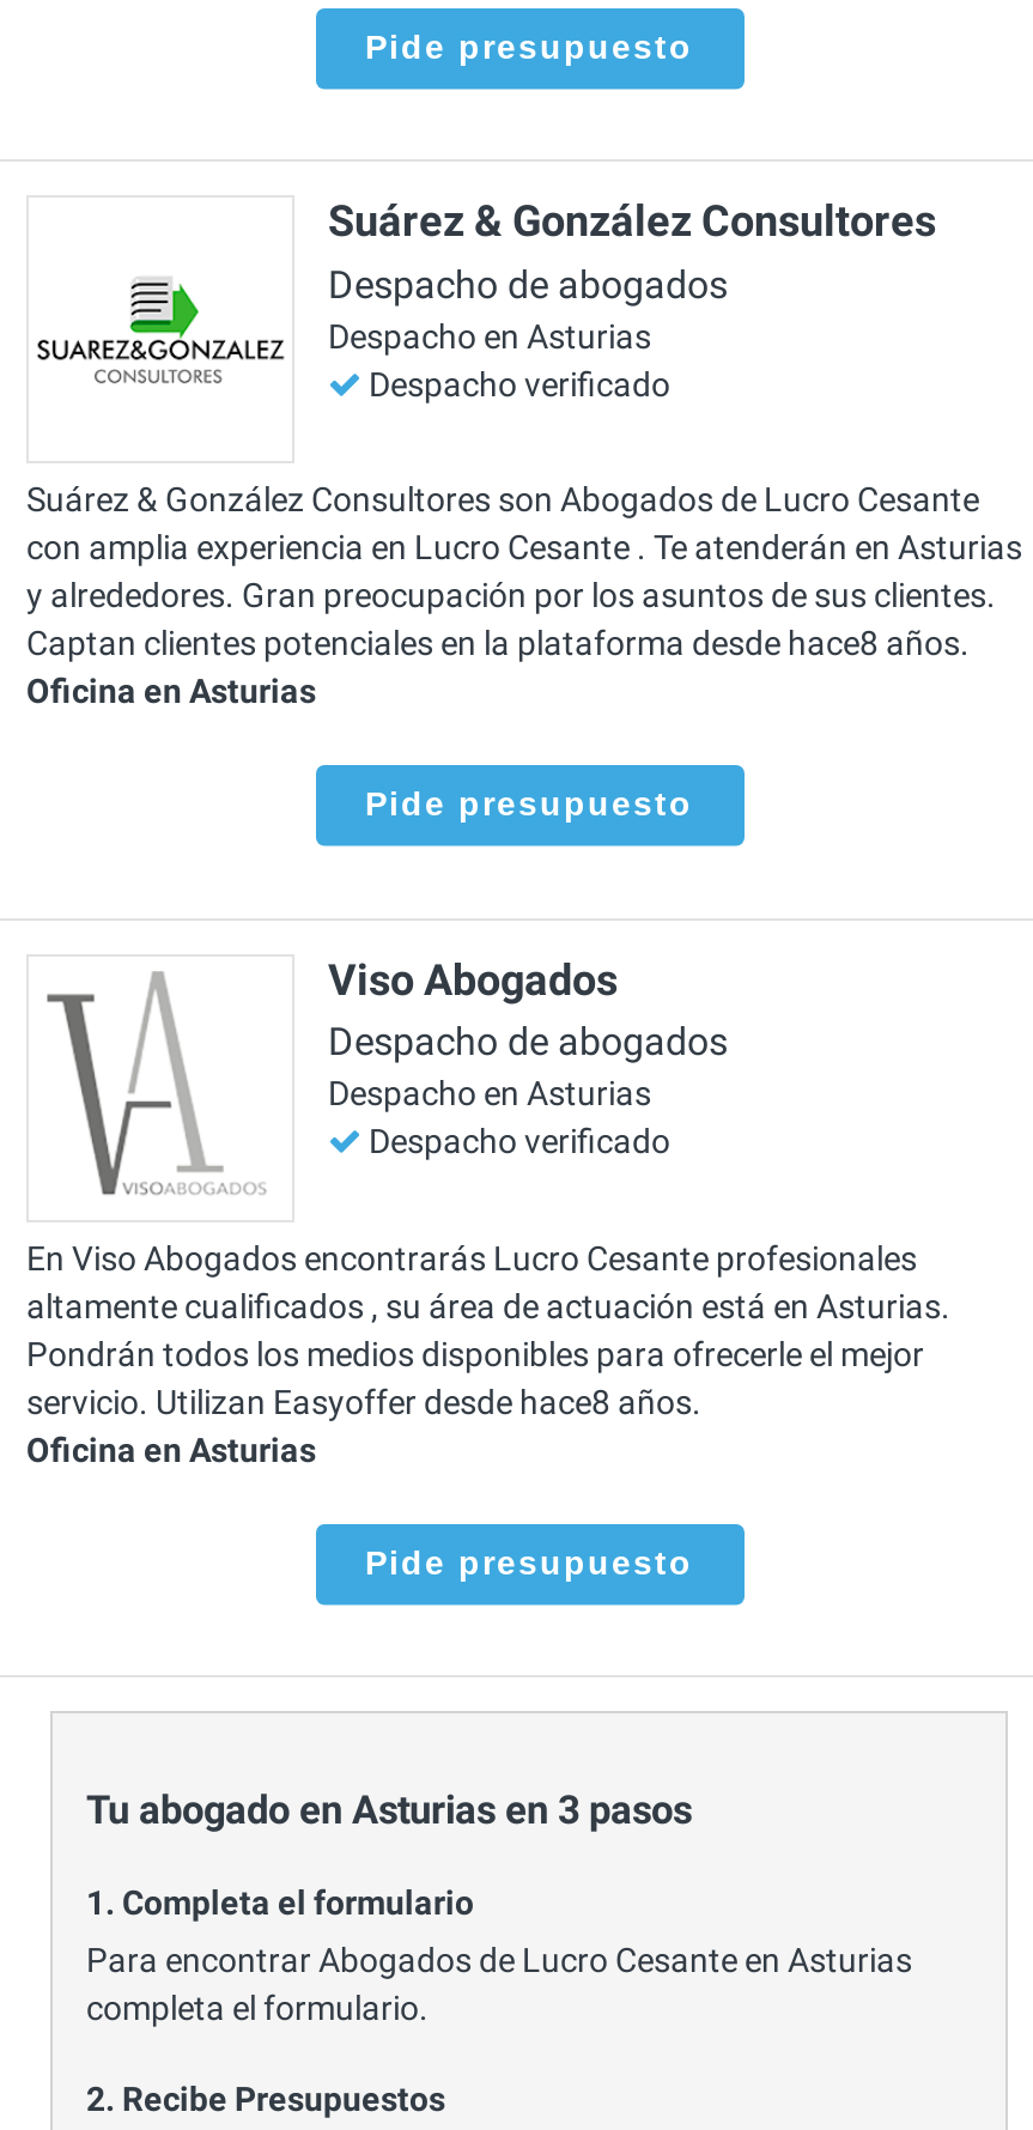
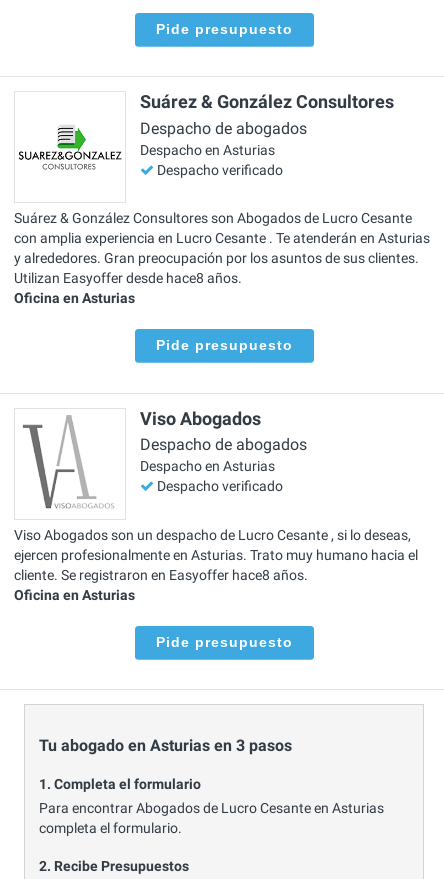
- Captan clientes potenciales en la plataforma desde hace8 años.
+ Utilizan Easyoffer desde hace8 años.

- En Viso Abogados encontrarás Lucro Cesante profesionales
- altamente cualificados , su área de actuación está en Asturias.
- Pondrán todos los medios disponibles para ofrecerle el mejor
- servicio. Utilizan Easyoffer desde hace8 años.
+ Viso Abogados son un despacho de Lucro Cesante , si lo deseas,
+ ejercen profesionalmente en Asturias. Trato muy humano hacia el
+ cliente. Se registraron en Easyoffer hace8 años.
